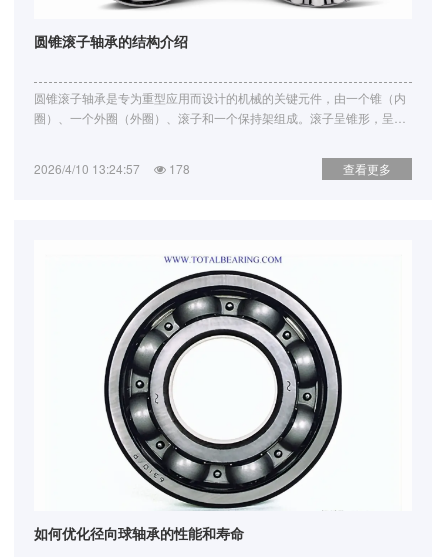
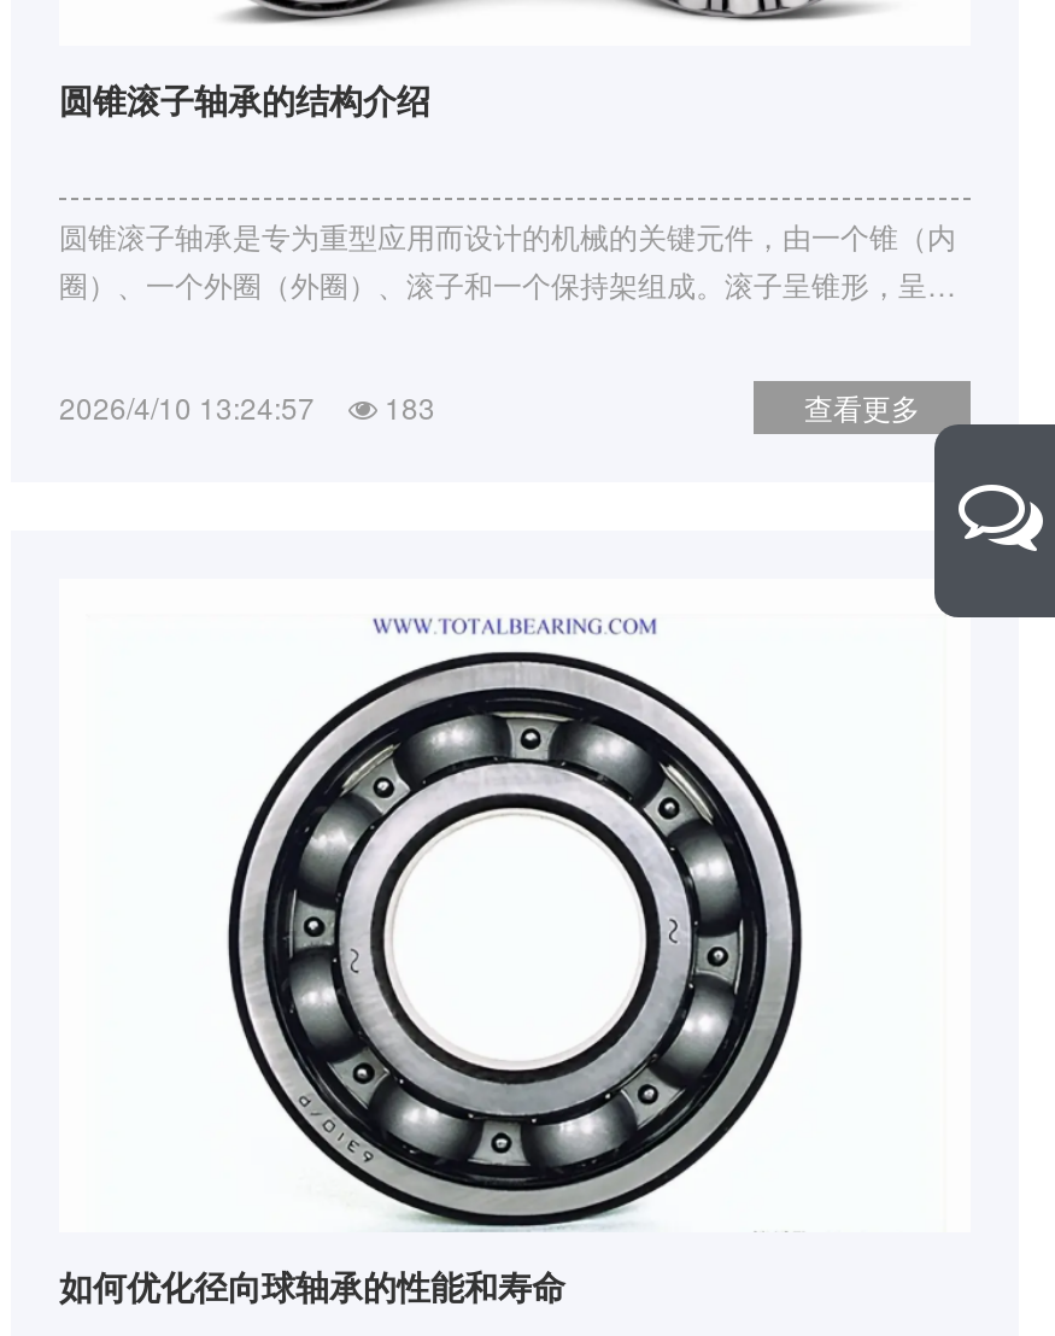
- 2026/4/10 13:24:57 178
+ 2026/4/10 13:24:57 183

+ [image]
